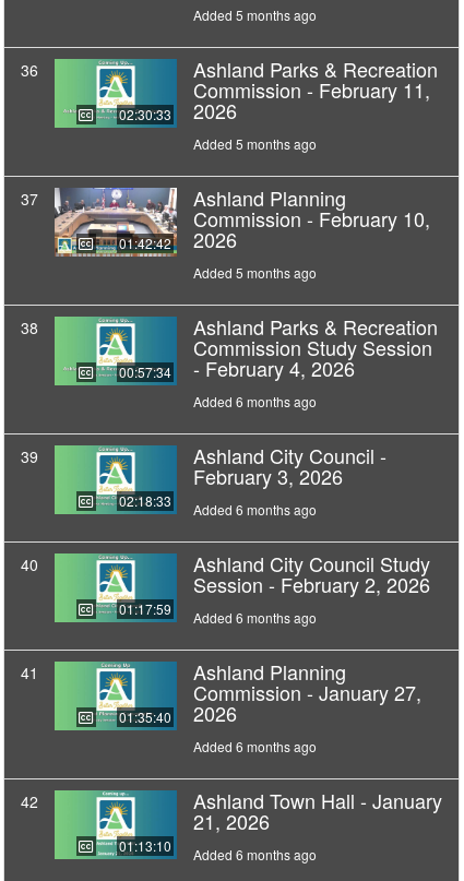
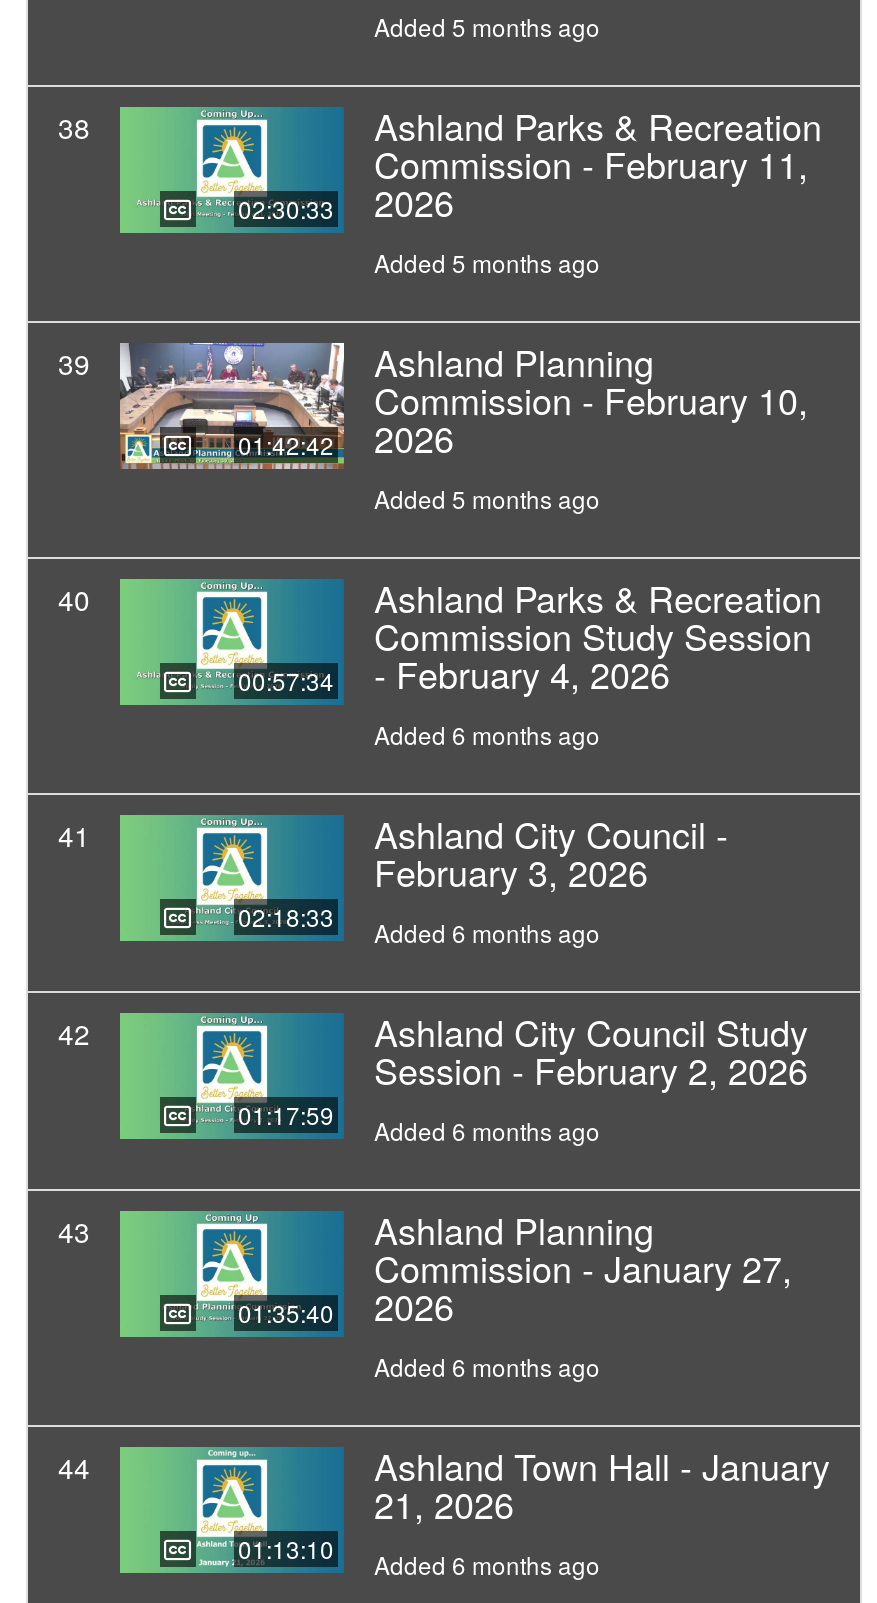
- 36
+ 38

- 37
+ 39

- 38
+ 40

- 39
+ 41

- 40
+ 42

- 41
+ 43

- 42
+ 44
